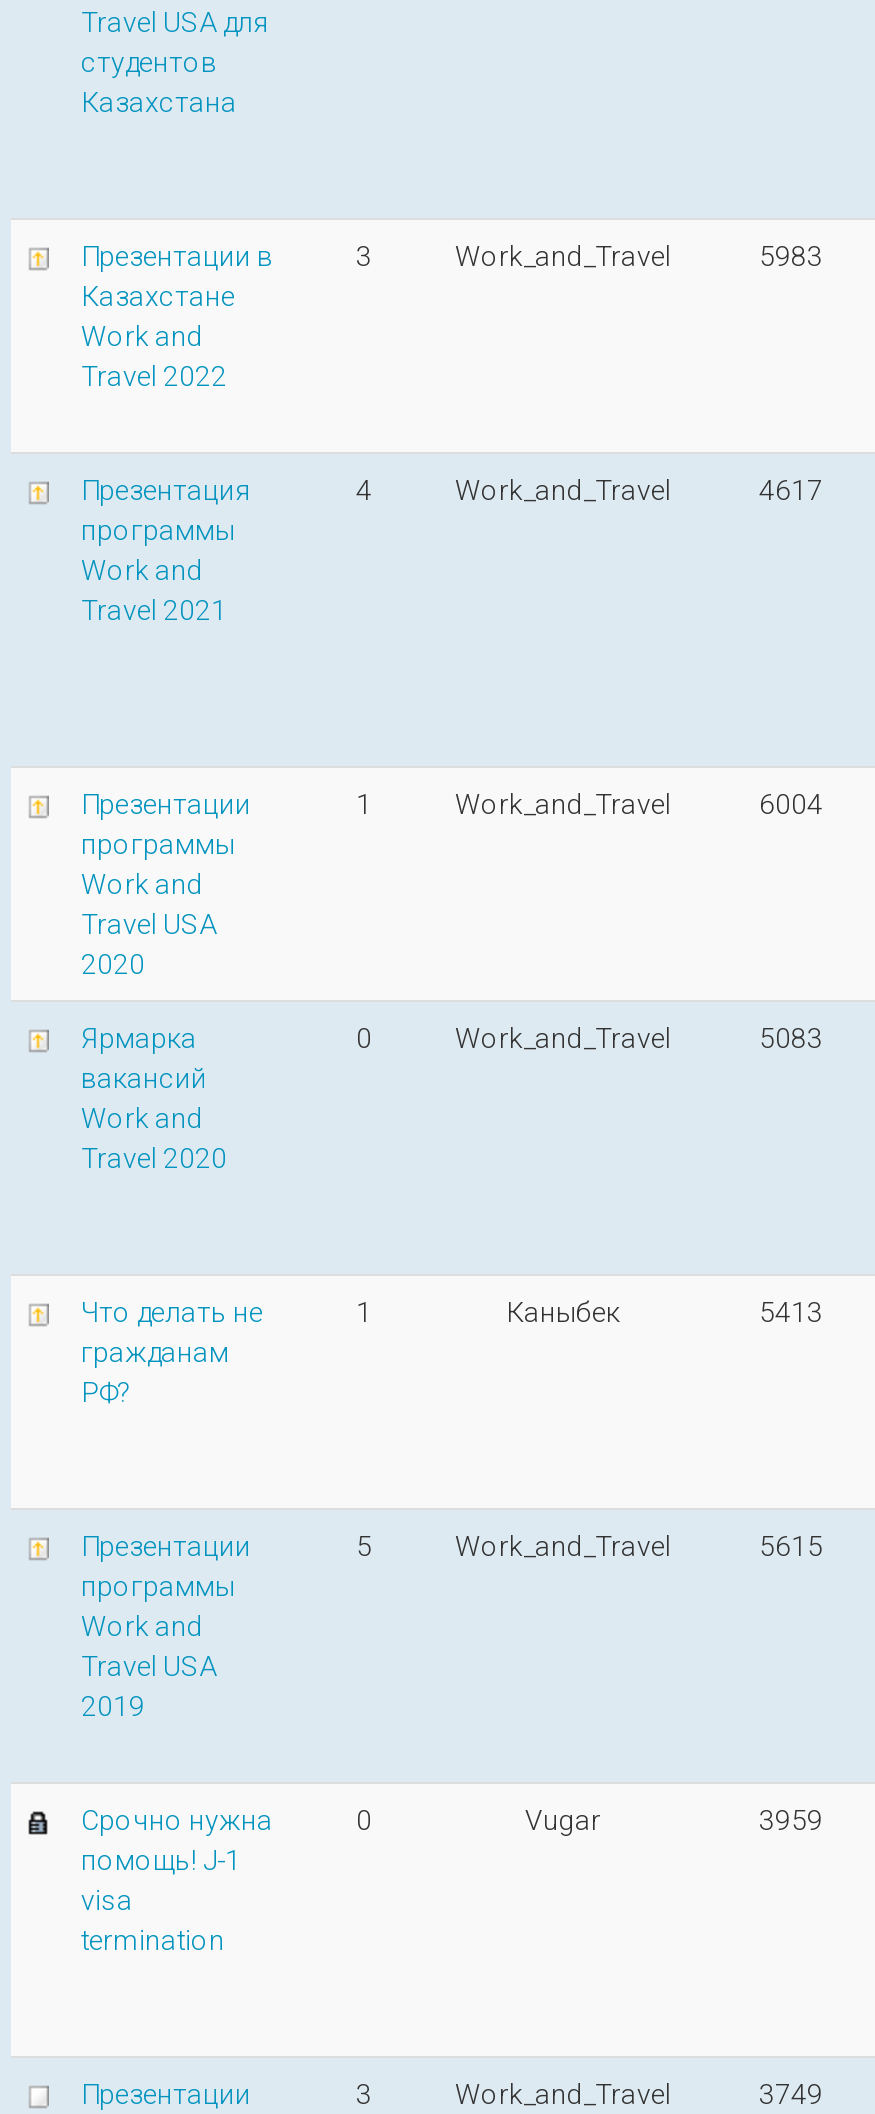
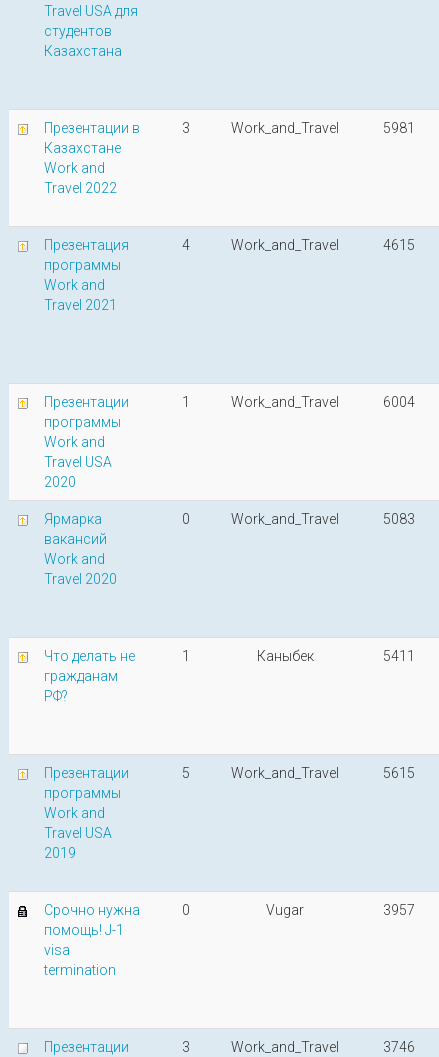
- 5983
+ 5981

- 4617
+ 4615

- 5413
+ 5411

- 3959
+ 3957

- 3749
+ 3746
